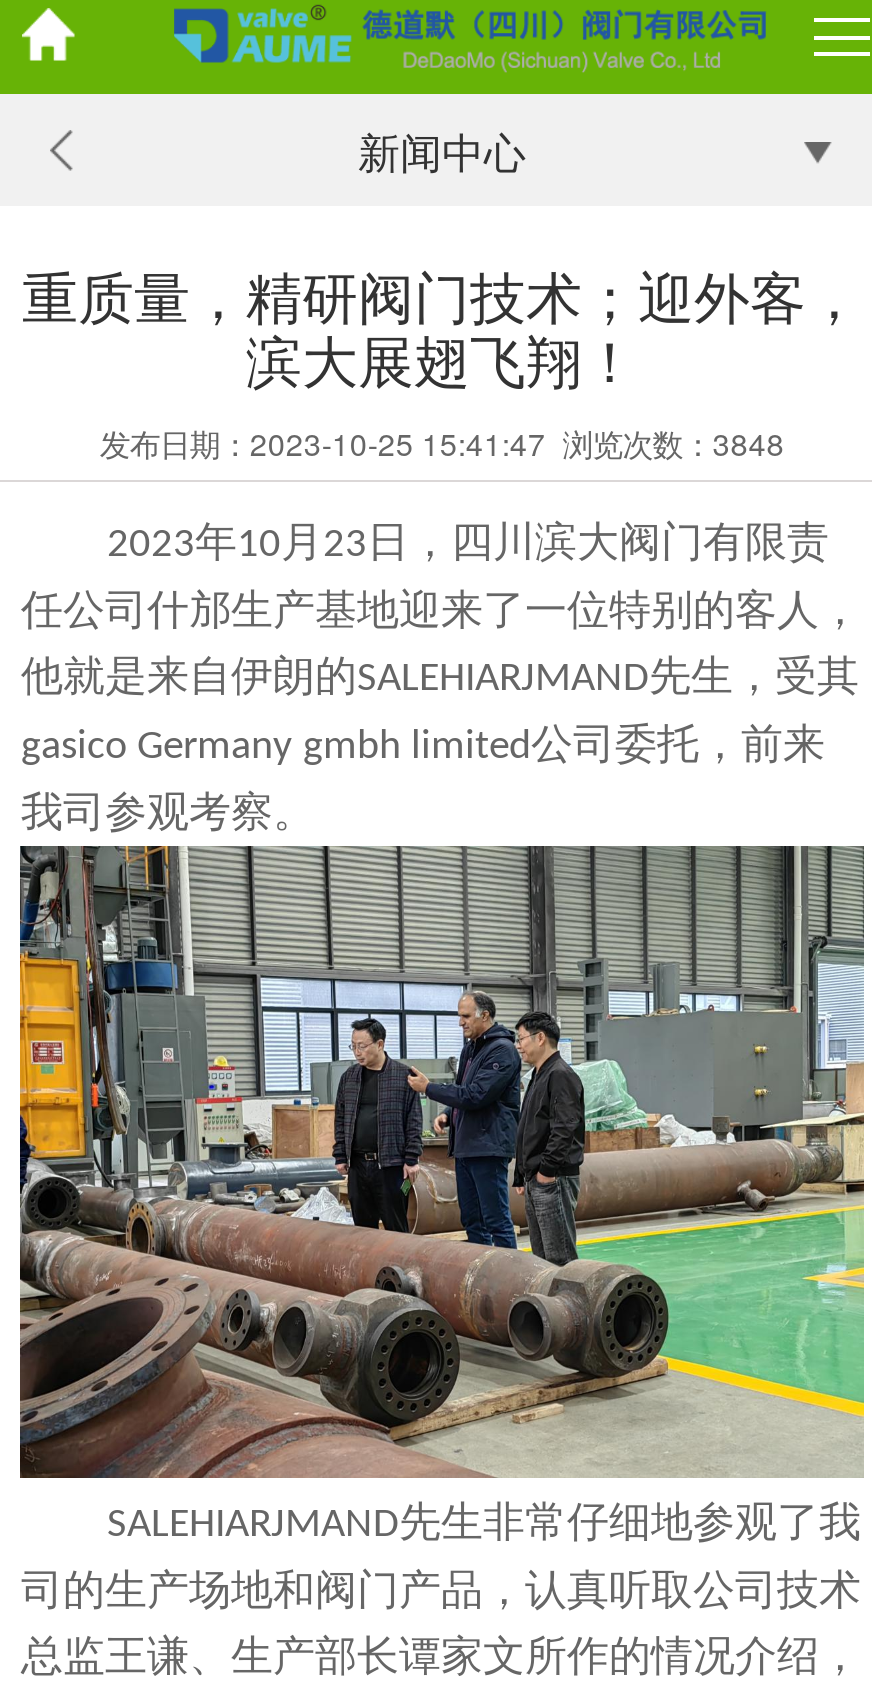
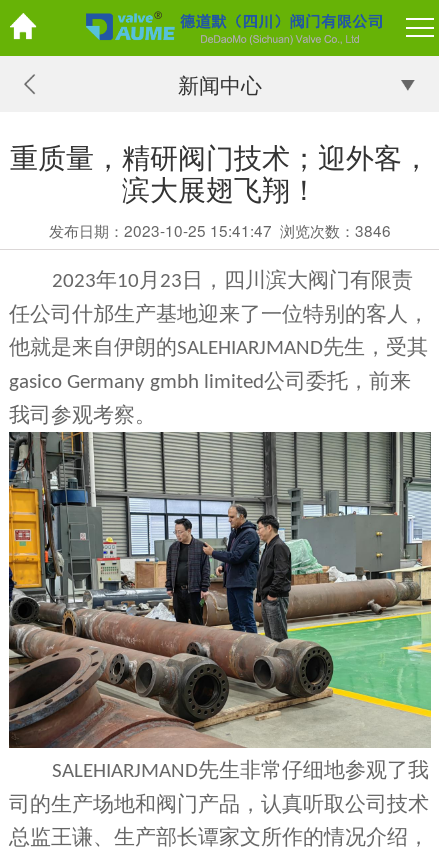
- 发布日期：2023-10-25 15:41:47 浏览次数：3848
+ 发布日期：2023-10-25 15:41:47 浏览次数：3846
